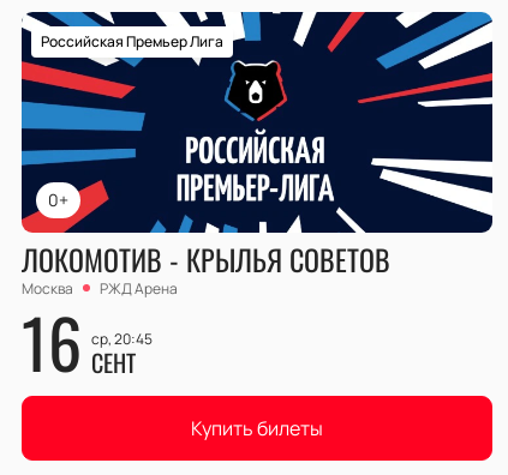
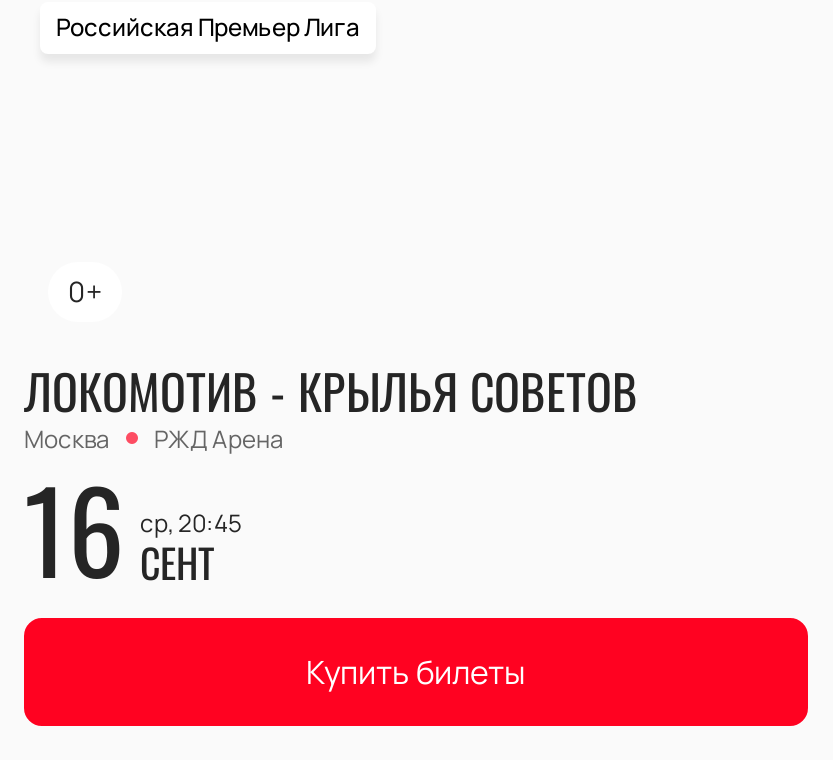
- [image]
